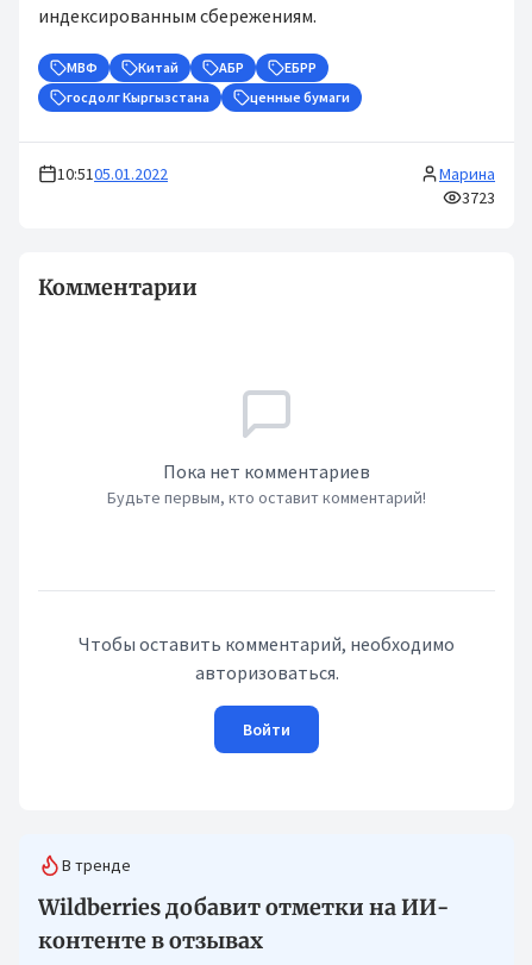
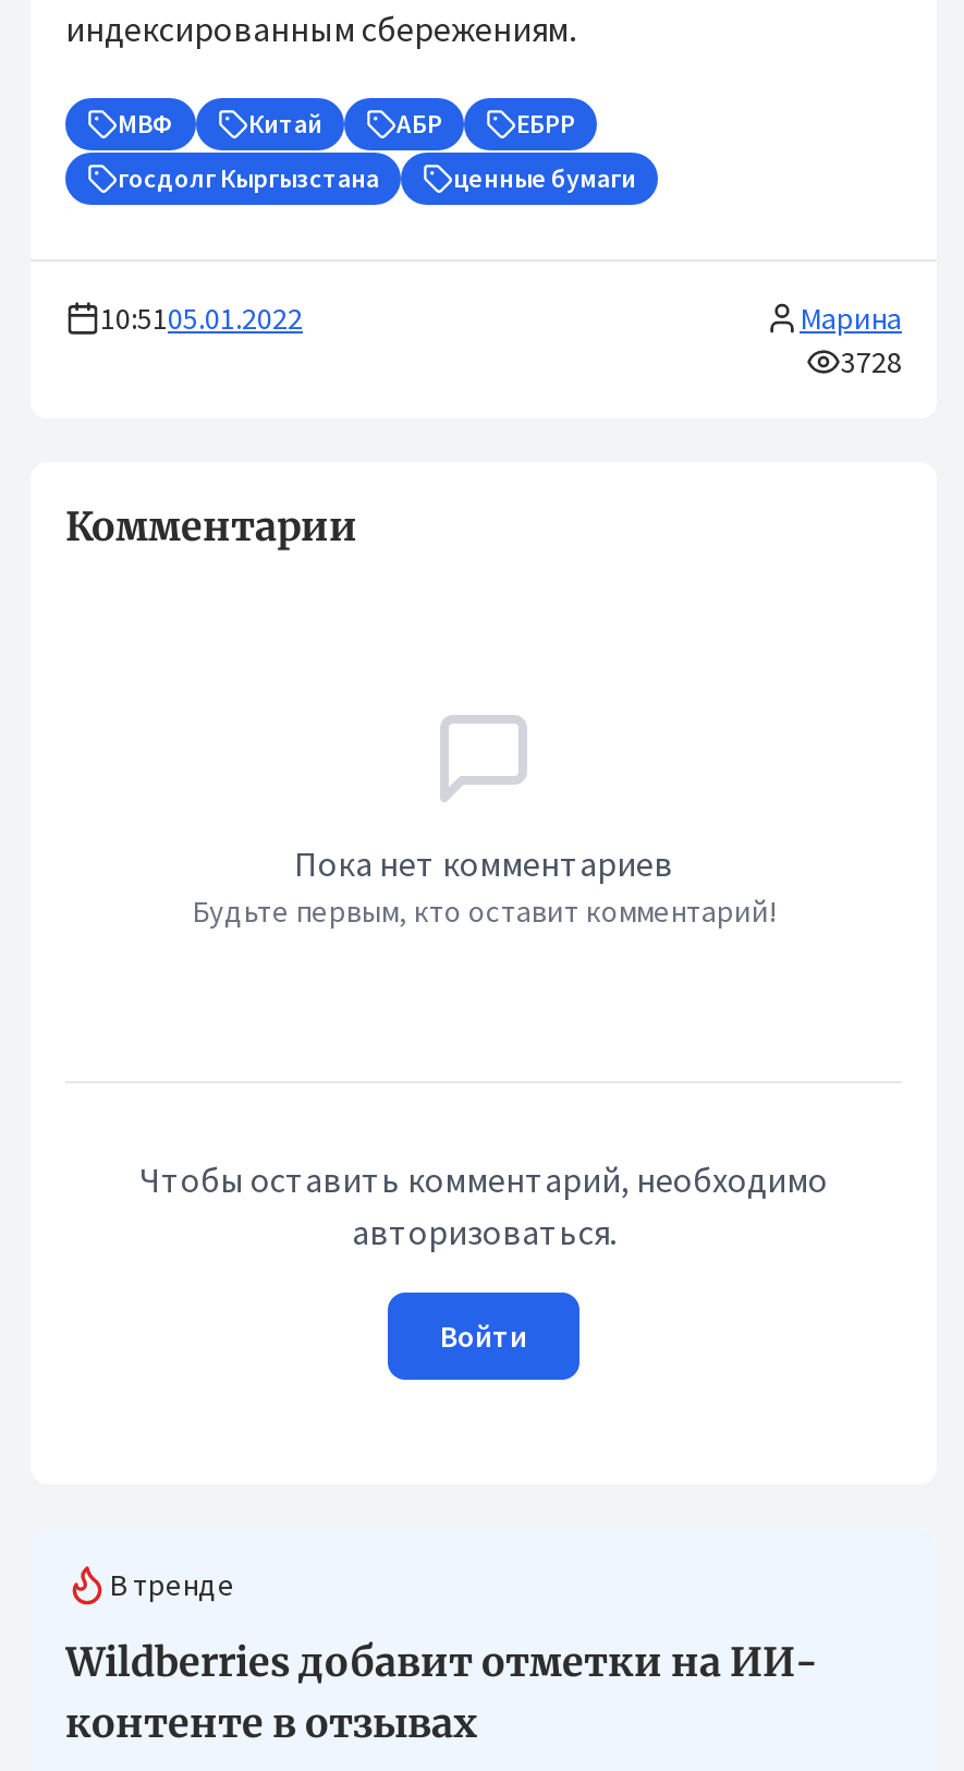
- 3723
+ 3728
